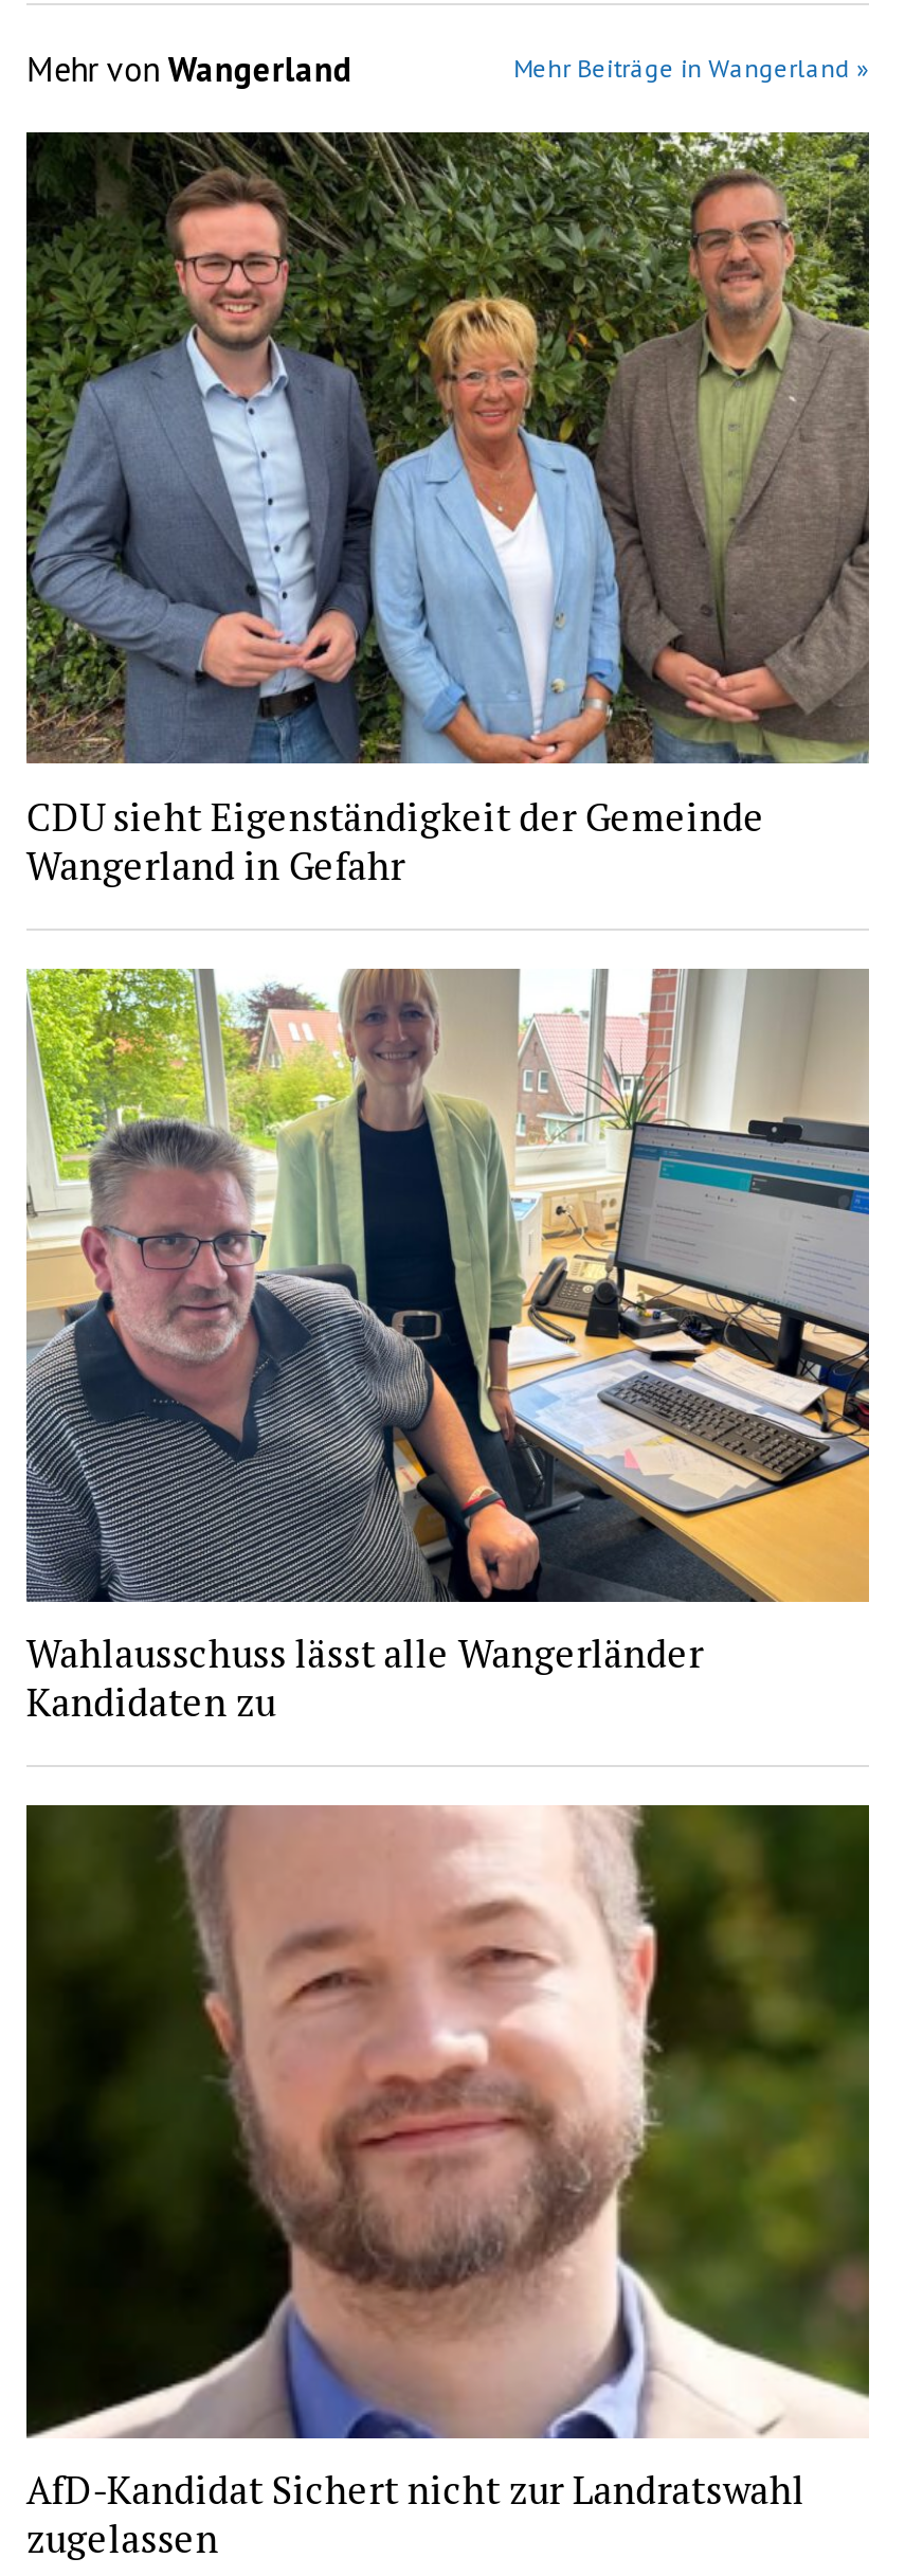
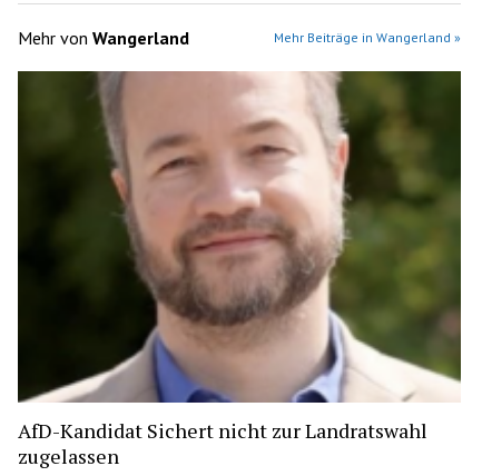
- [image]
- CDU sieht Eigenständigkeit der Gemeinde
- Wangerland in Gefahr

- [image]
- Wahlausschuss lässt alle Wangerländer
- Kandidaten zu
